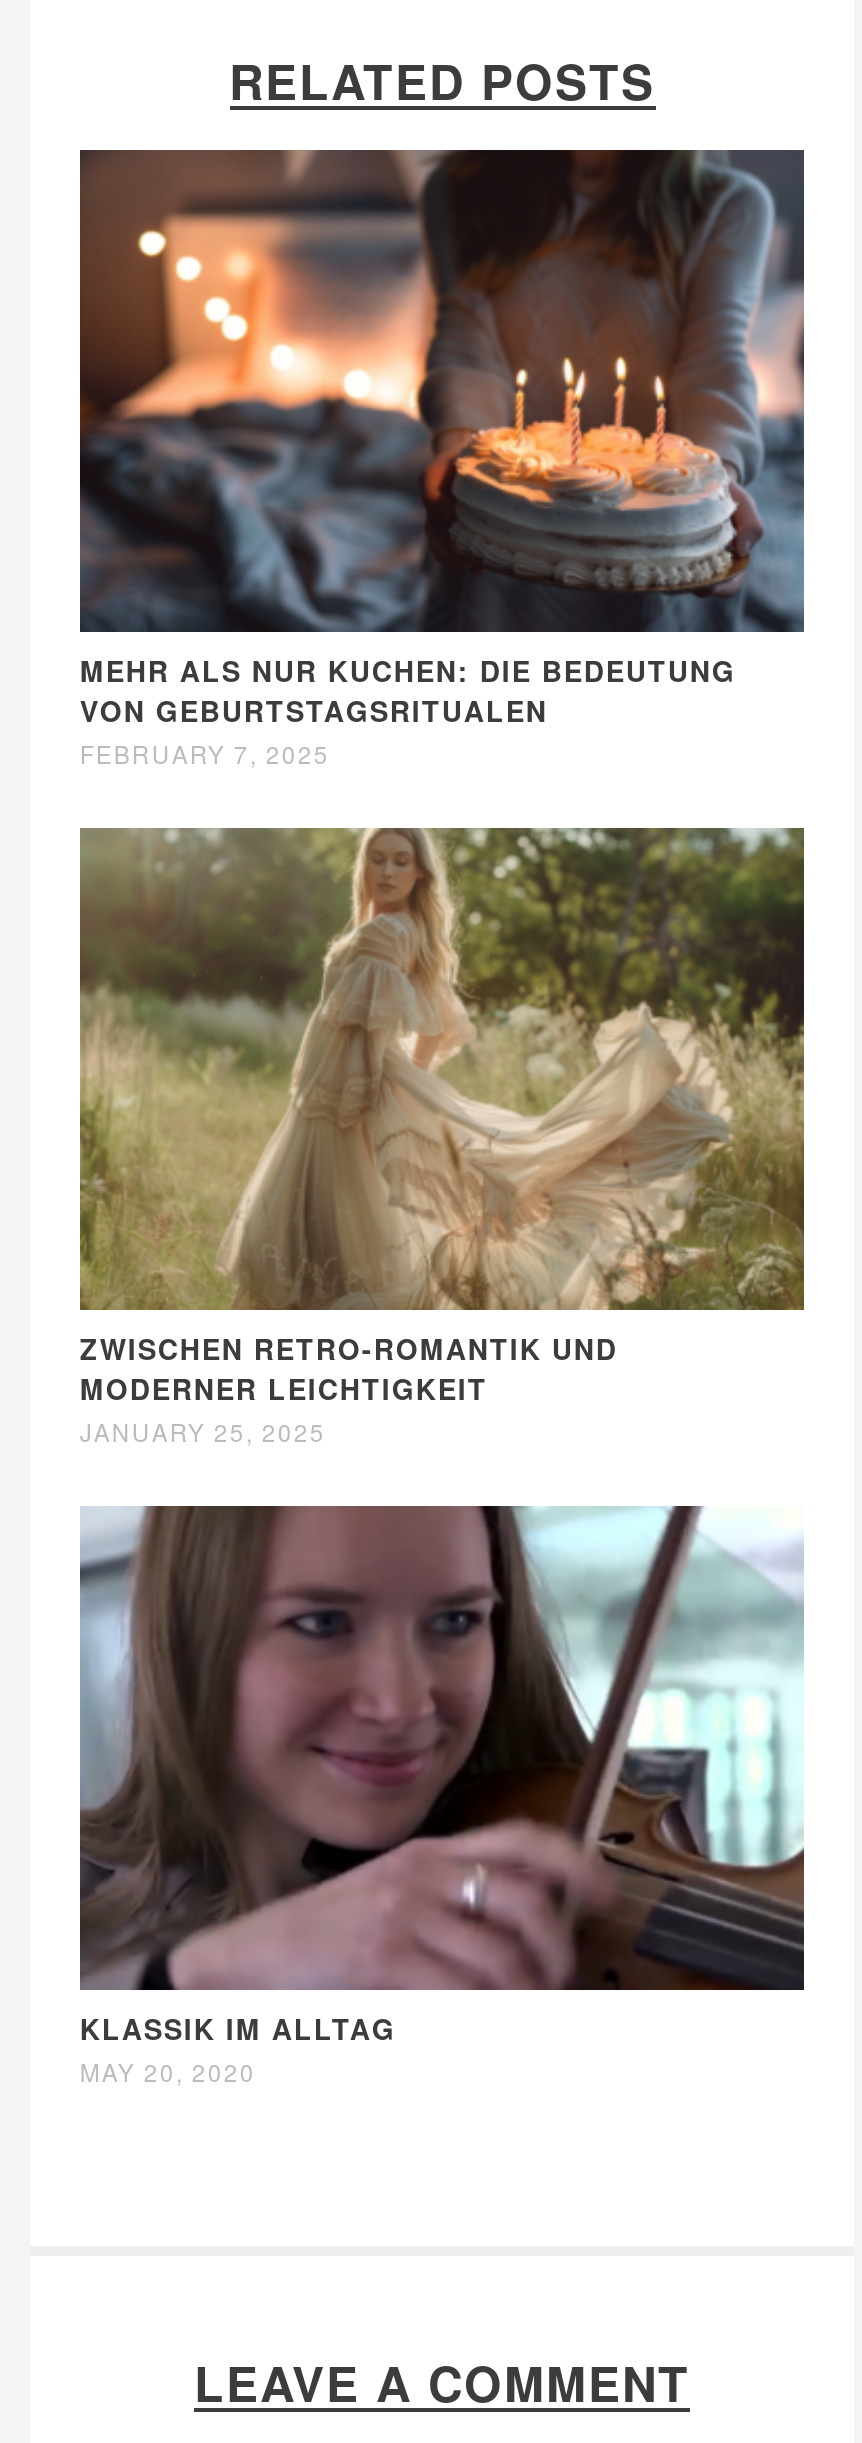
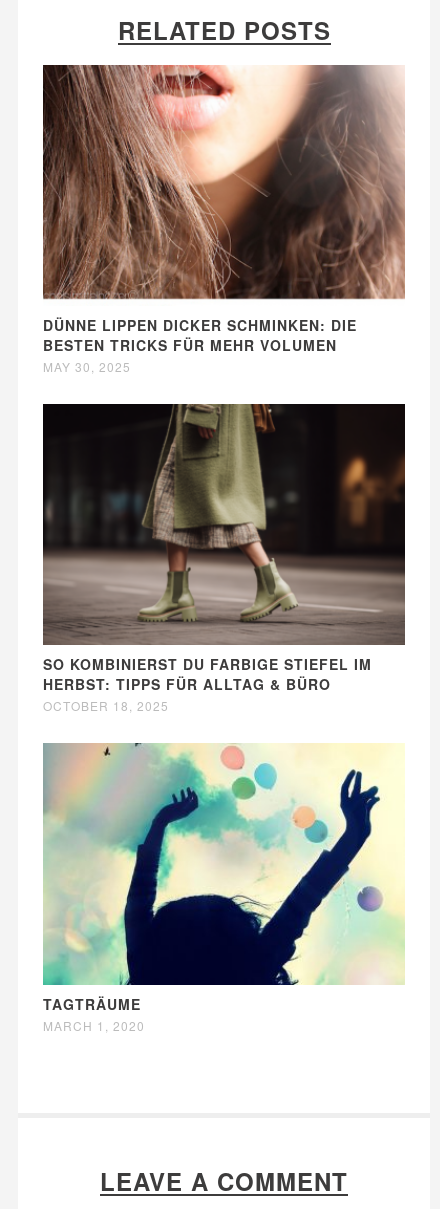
- [image]
- MEHR ALS NUR KUCHEN: DIE BEDEUTUNG
- VON GEBURTSTAGSRITUALEN
- FEBRUARY 7, 2025
+ [image]
+ DÜNNE LIPPEN DICKER SCHMINKEN: DIE
+ BESTEN TRICKS FÜR MEHR VOLUMEN
+ MAY 30, 2025

- [image]
- ZWISCHEN RETRO-ROMANTIK UND
- MODERNER LEICHTIGKEIT
- JANUARY 25, 2025
+ [image]
+ SO KOMBINIERST DU FARBIGE STIEFEL IM
+ HERBST: TIPPS FÜR ALLTAG & BÜRO
+ OCTOBER 18, 2025

- [image]
- KLASSIK IM ALLTAG
- MAY 20, 2020
+ [image]
+ TAGTRÄUME
+ MARCH 1, 2020
